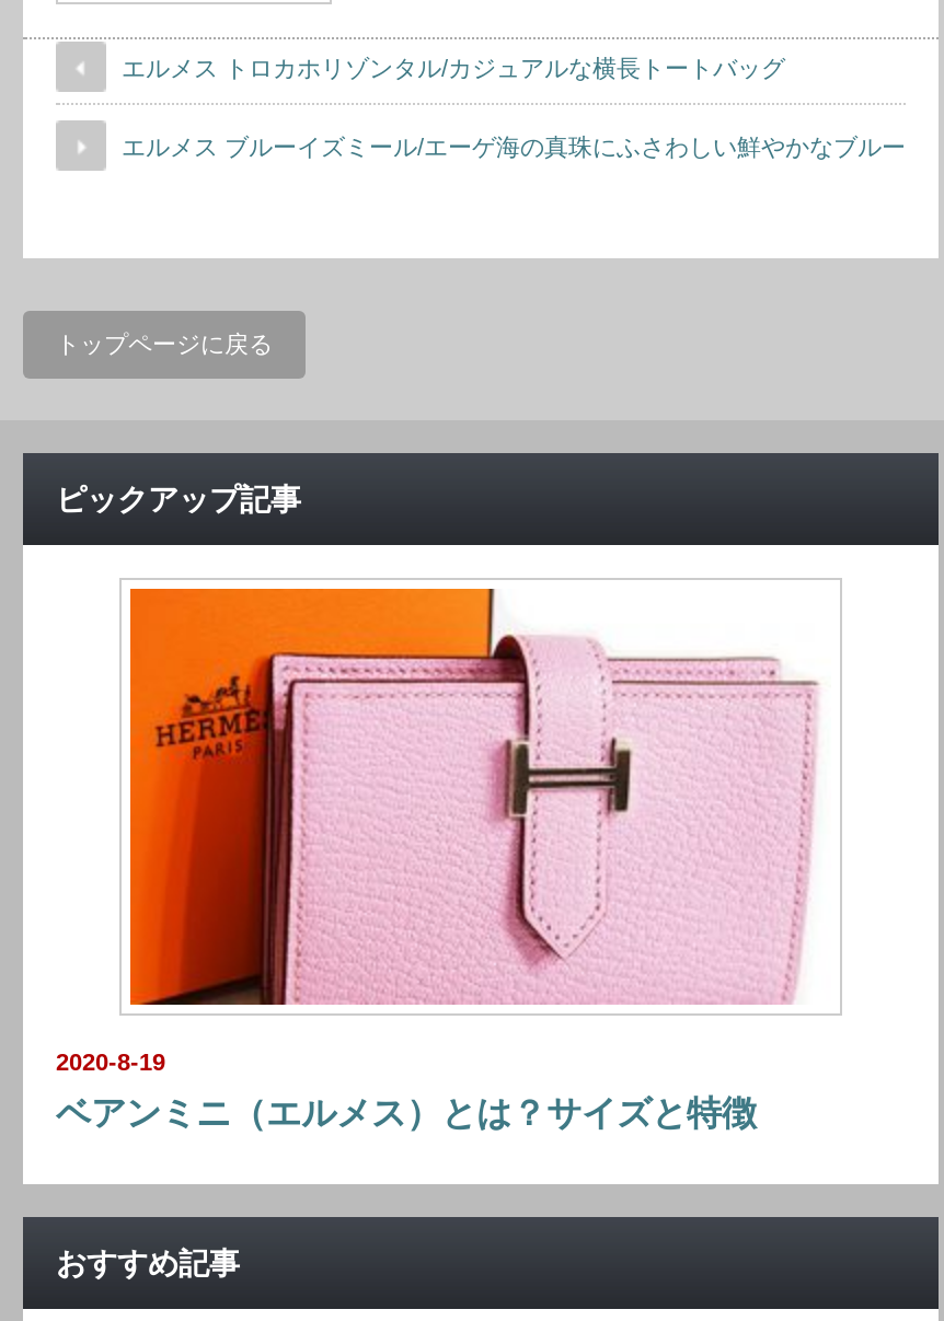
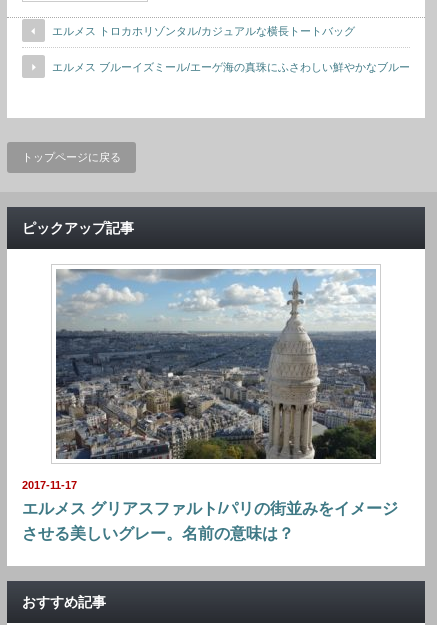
- [image]
- 2020-8-19
- ベアンミニ（エルメス）とは？サイズと特徴
+ [image]
+ 2017-11-17
+ エルメス グリアスファルト/パリの街並みをイメージ
+ させる美しいグレー。名前の意味は？
